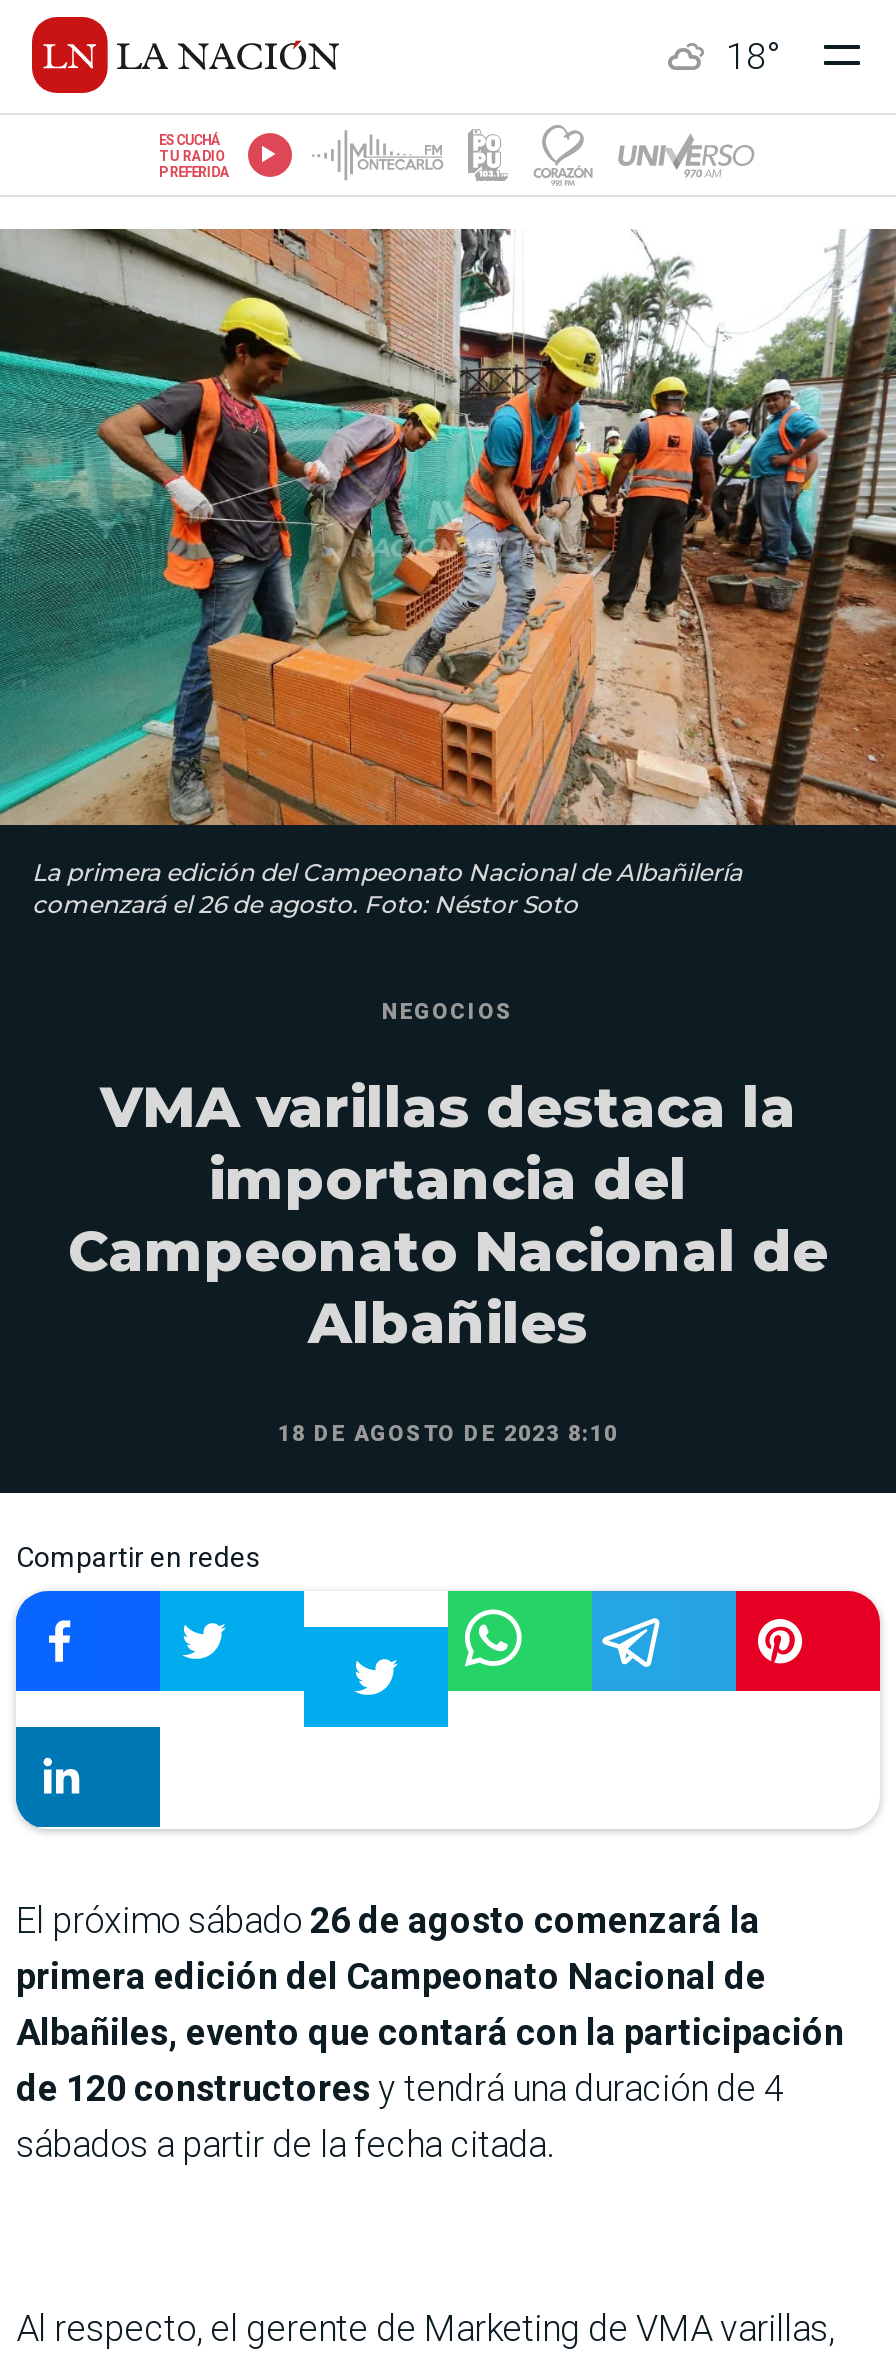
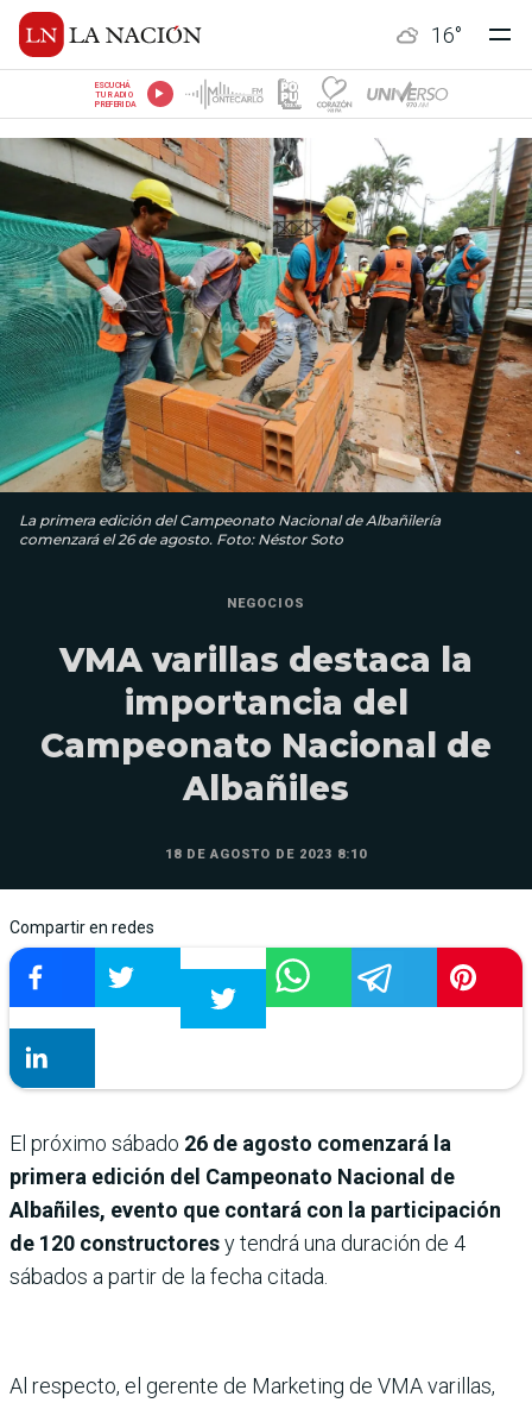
- 18°
+ 16°
